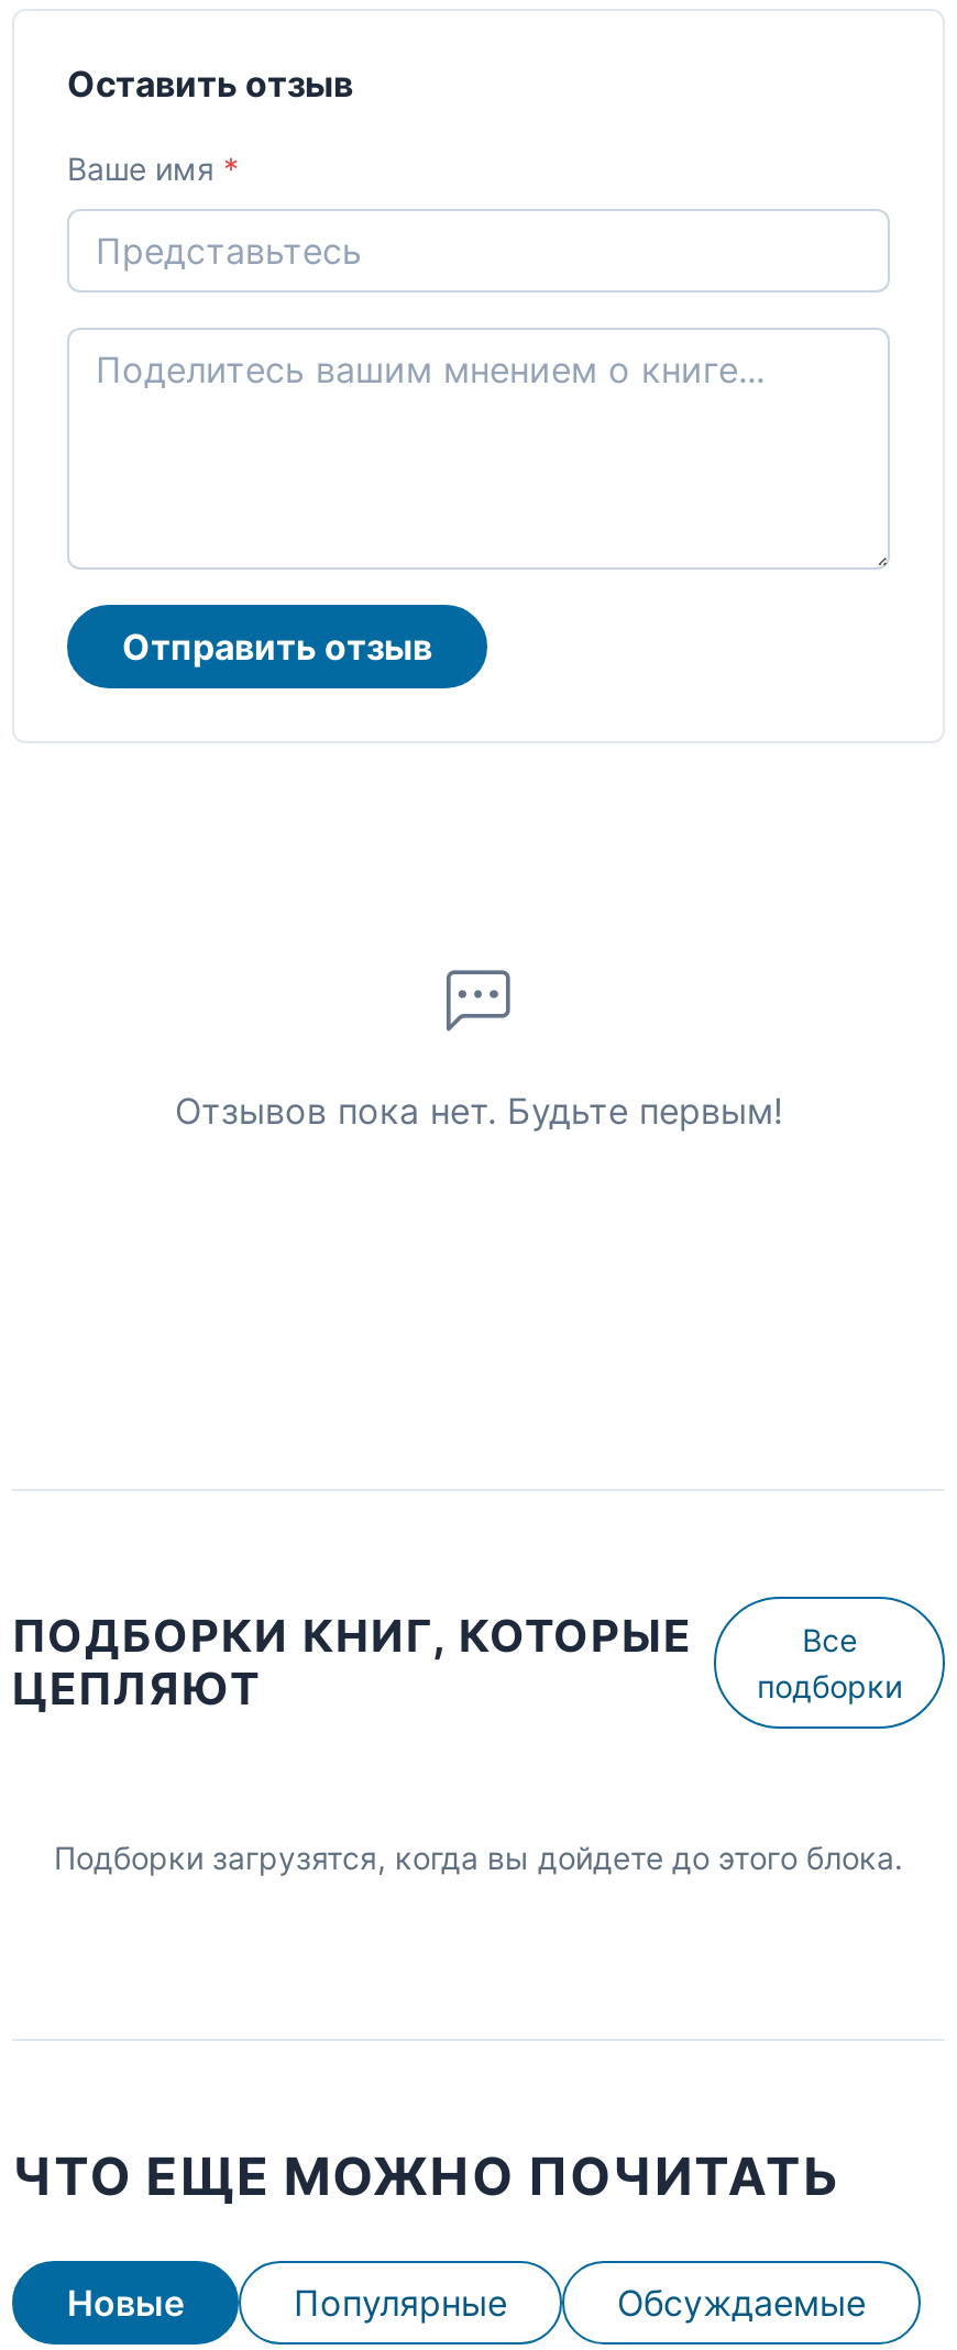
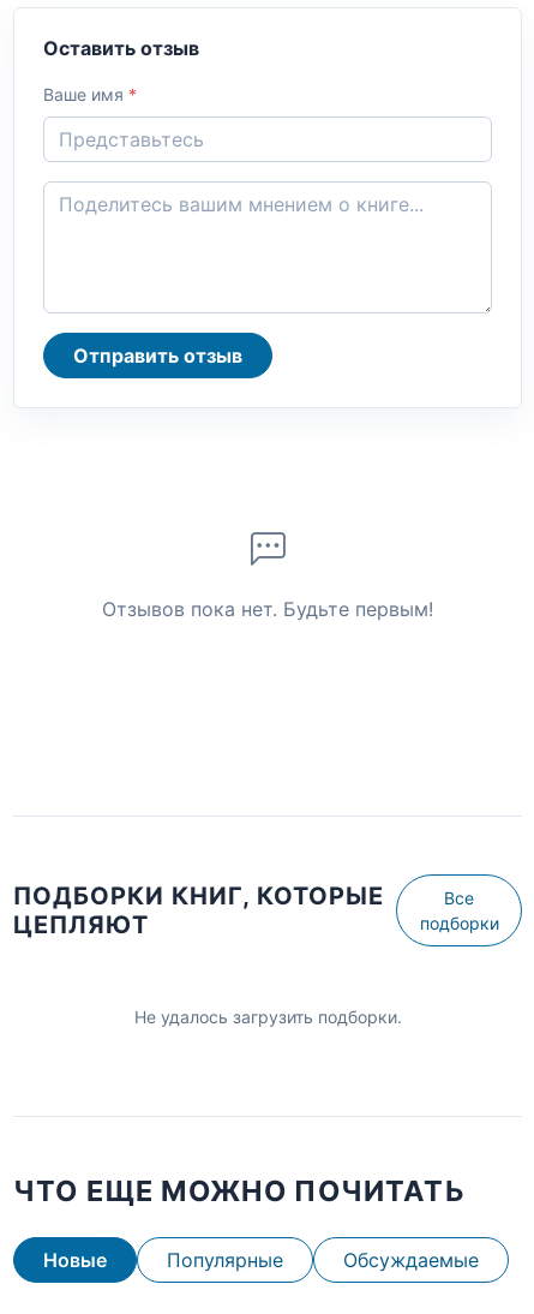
- Подборки загрузятся, когда вы дойдете до этого блока.
+ Не удалось загрузить подборки.
